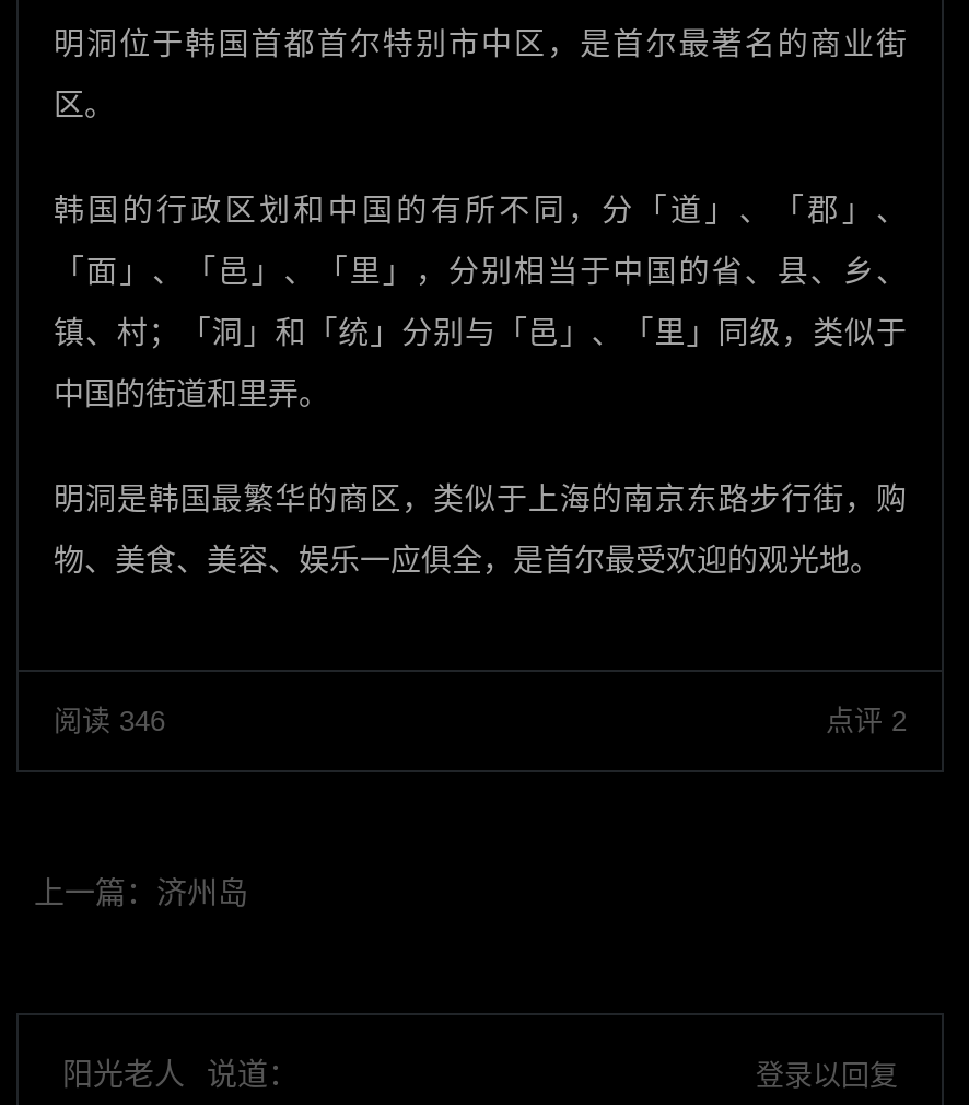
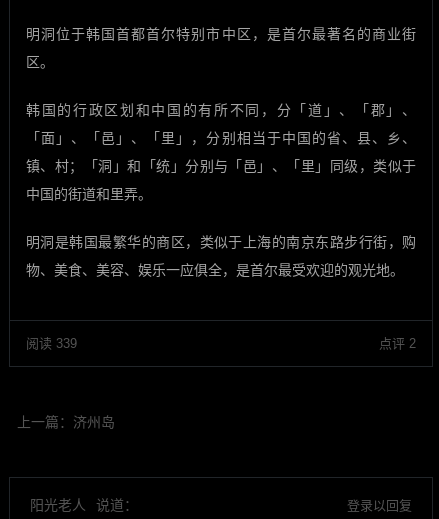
- 阅读 346
+ 阅读 339
